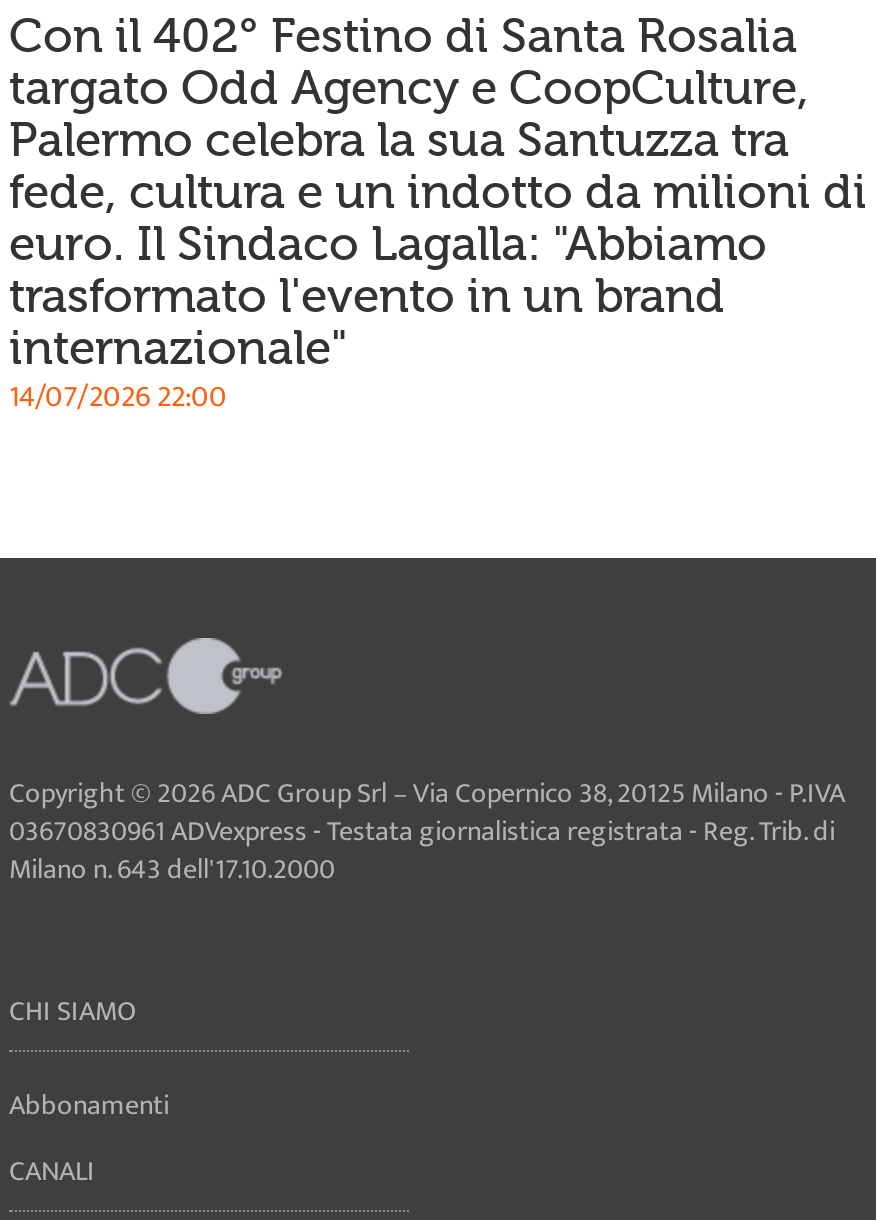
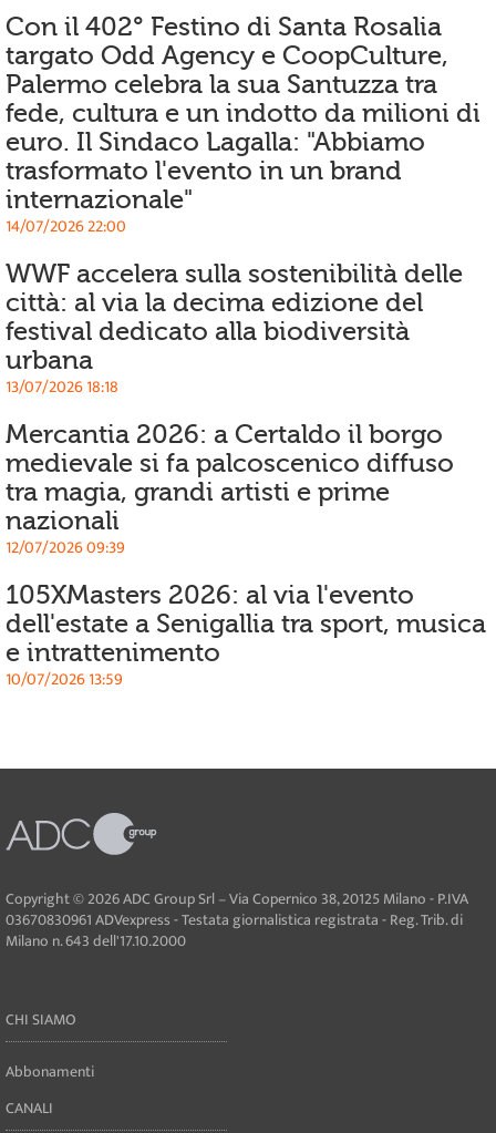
+ WWF accelera sulla sostenibilità delle
+ città: al via la decima edizione del
+ festival dedicato alla biodiversità
+ urbana
+ 13/07/2026 18:18
+ Mercantia 2026: a Certaldo il borgo
+ medievale si fa palcoscenico diffuso
+ tra magia, grandi artisti e prime
+ nazionali
+ 12/07/2026 09:39
+ 105XMasters 2026: al via l'evento
+ dell'estate a Senigallia tra sport, musica
+ e intrattenimento
+ 10/07/2026 13:59
